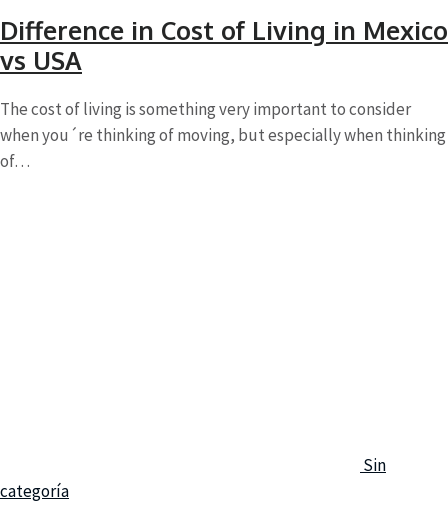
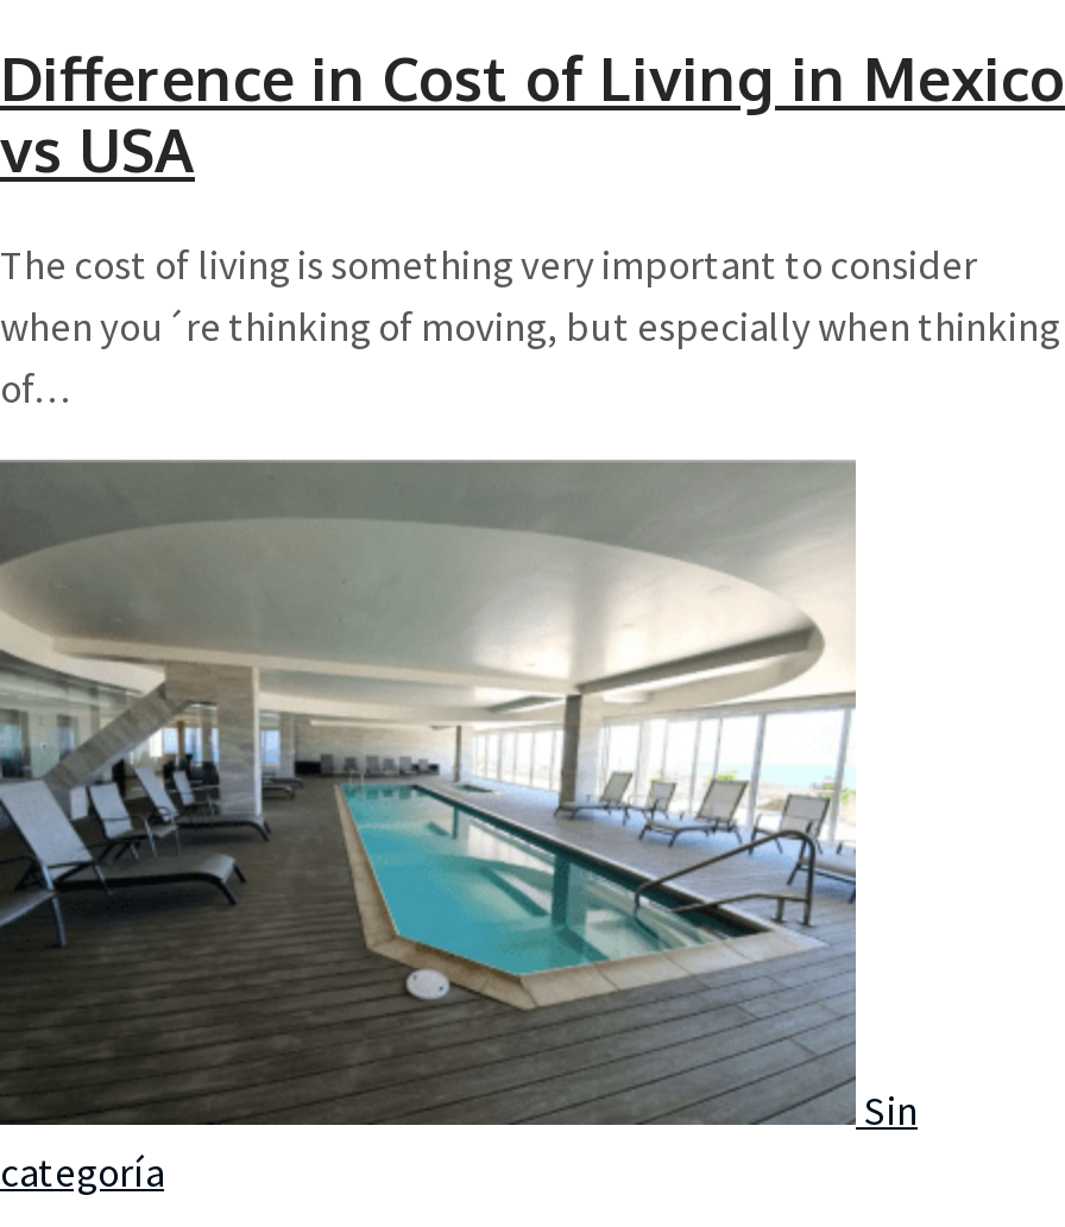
+ [image]
